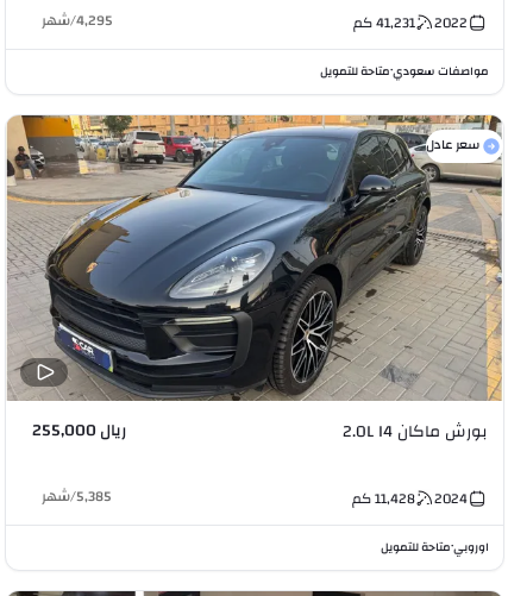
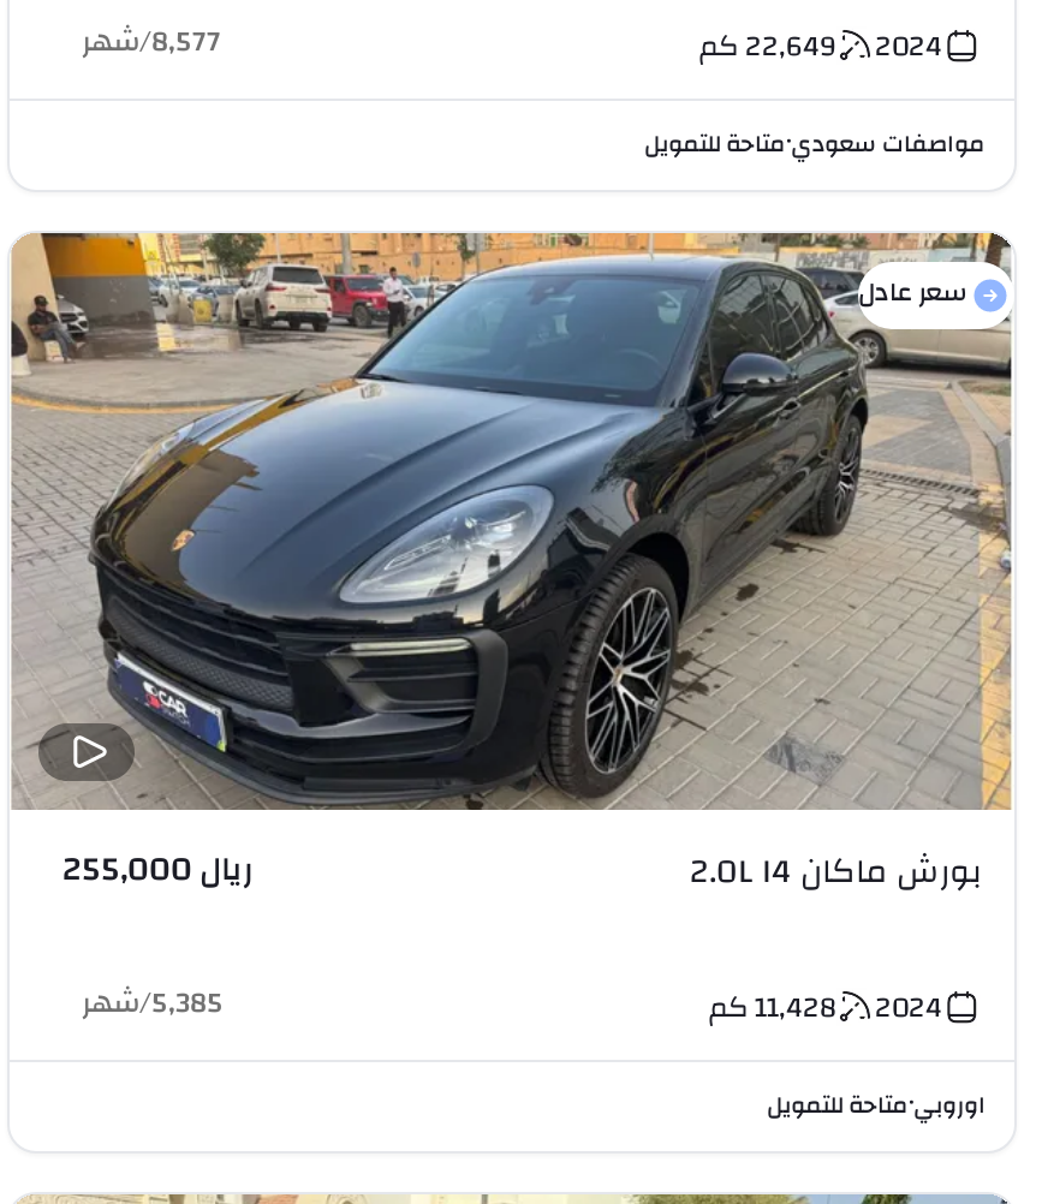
- 2022
- 41,231 كم
- 4,295
+ 2024
+ 22,649 كم
+ 8,577
